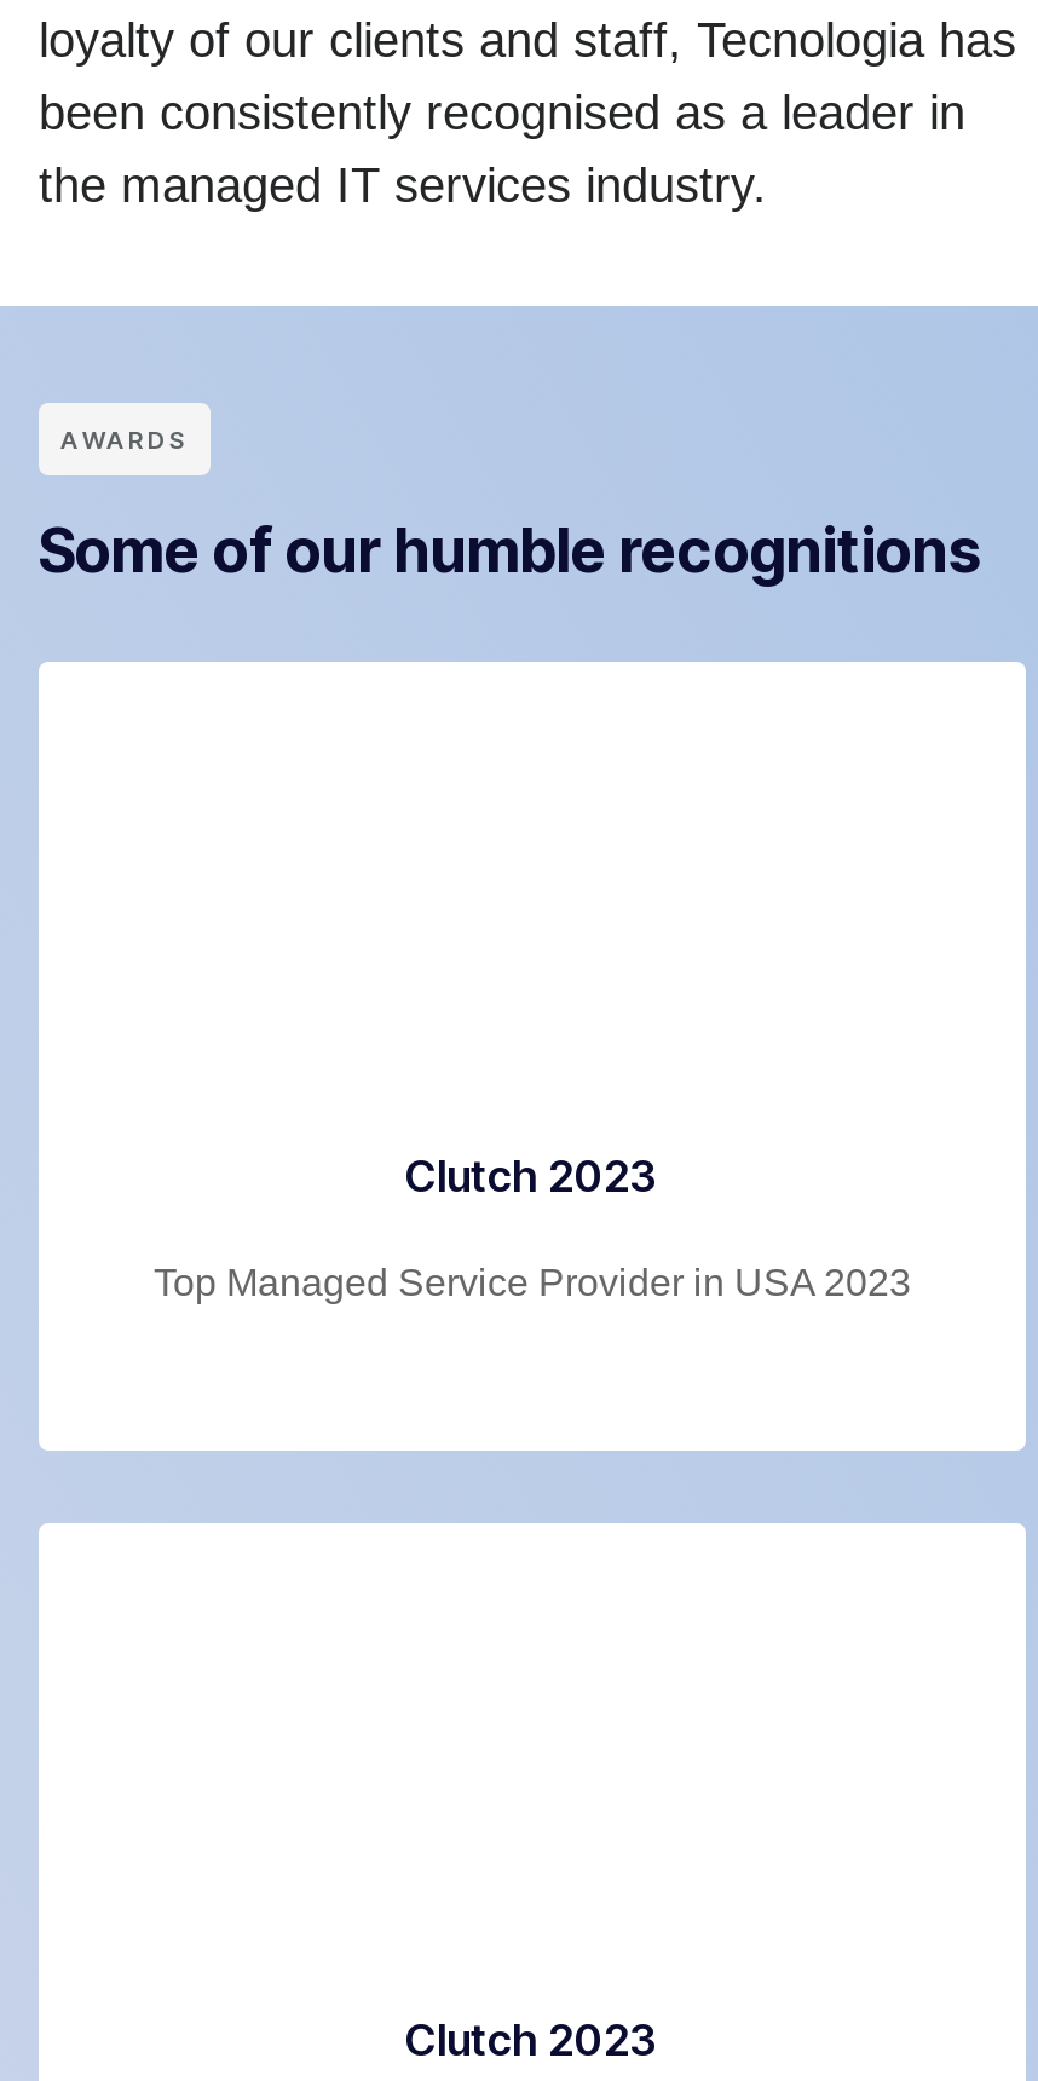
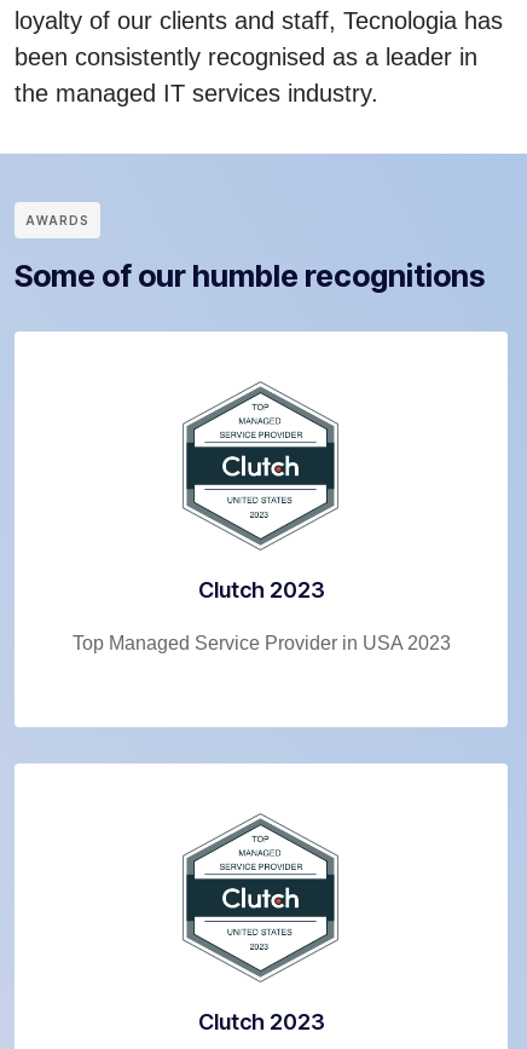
+ [image]

+ [image]
